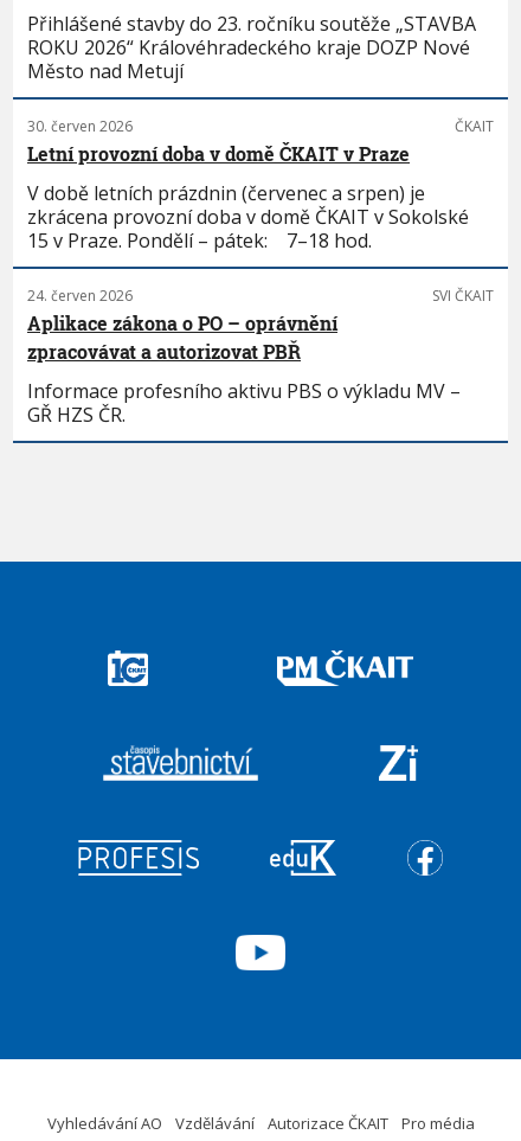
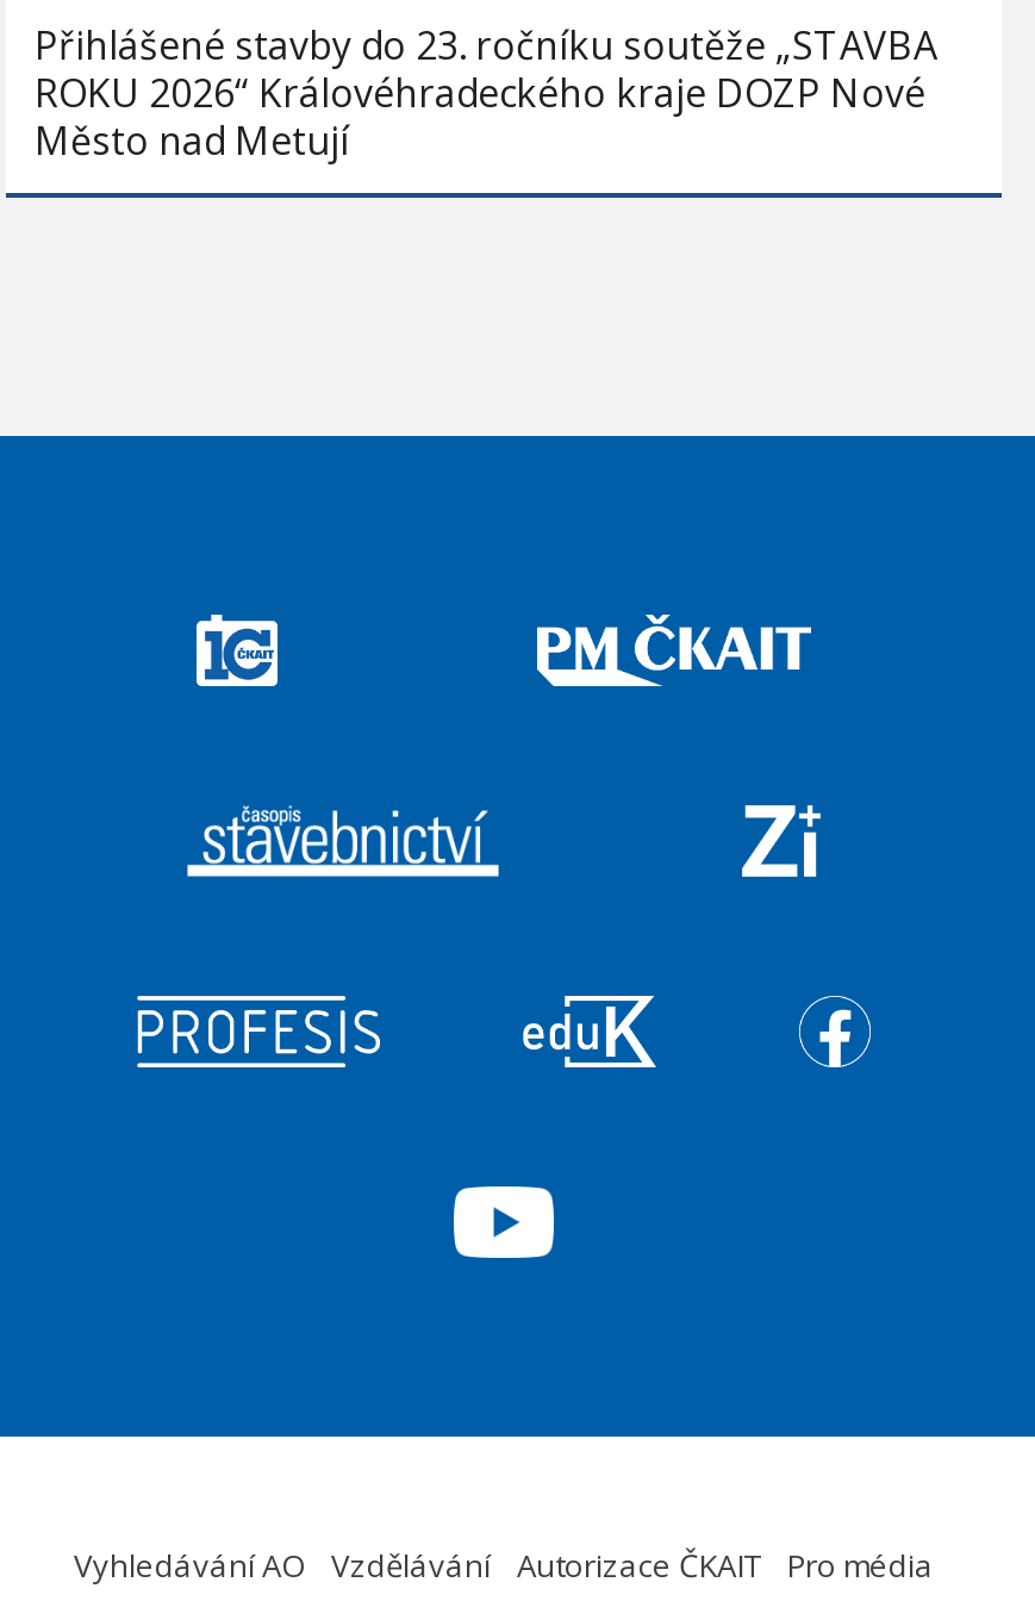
- 30. červen 2026
- ČKAIT
- Letní provozní doba v domě ČKAIT v Praze
- V době letních prázdnin (červenec a srpen) je
- zkrácena provozní doba v domě ČKAIT v Sokolské
- 15 v Praze. Pondělí – pátek: 7–18 hod.
- 24. červen 2026
- SVI ČKAIT
- Aplikace zákona o PO – oprávnění
- zpracovávat a autorizovat PBŘ
- Informace profesního aktivu PBS o výkladu MV –
- GŘ HZS ČR.
